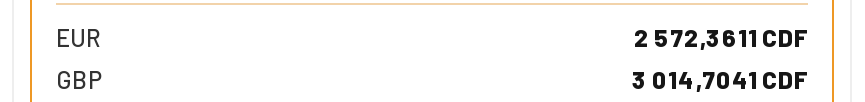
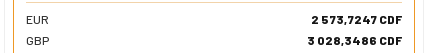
- 2 572,3611 CDF
+ 2 573,7247 CDF

- 3 014,7041 CDF
+ 3 028,3486 CDF
